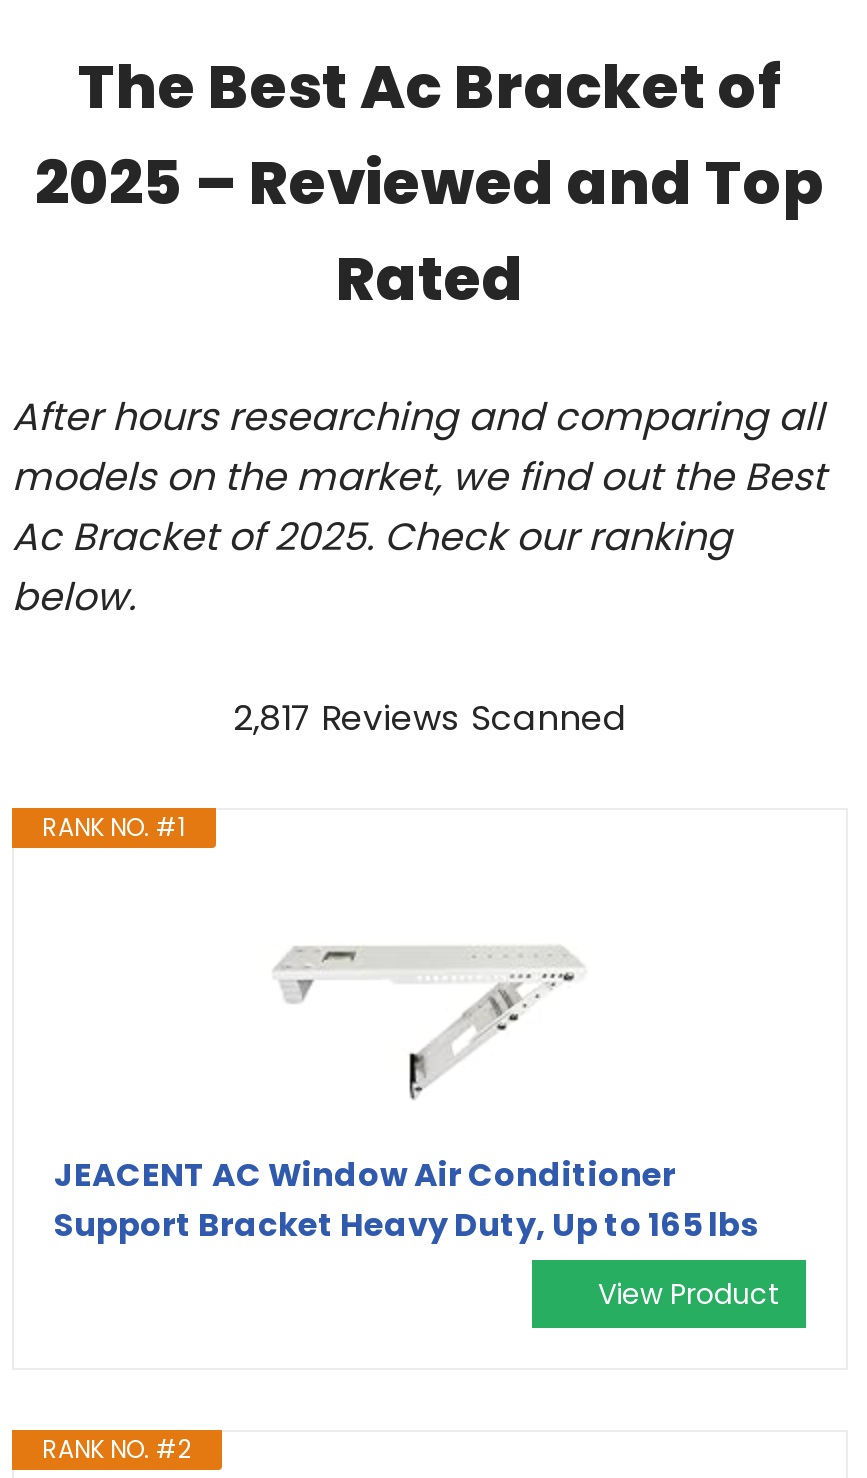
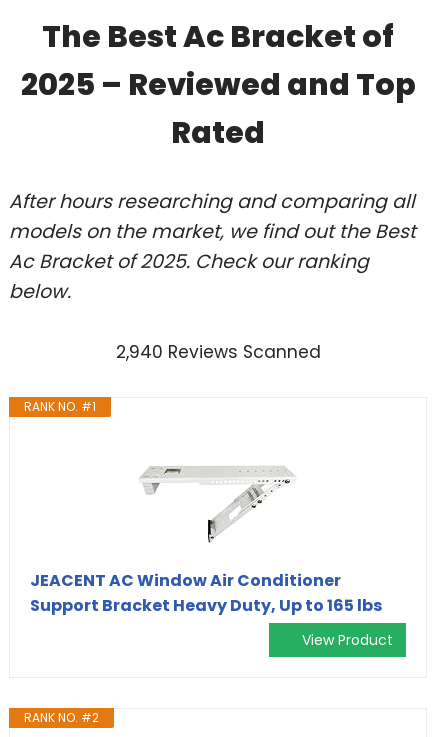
- 2,817 Reviews Scanned
+ 2,940 Reviews Scanned
